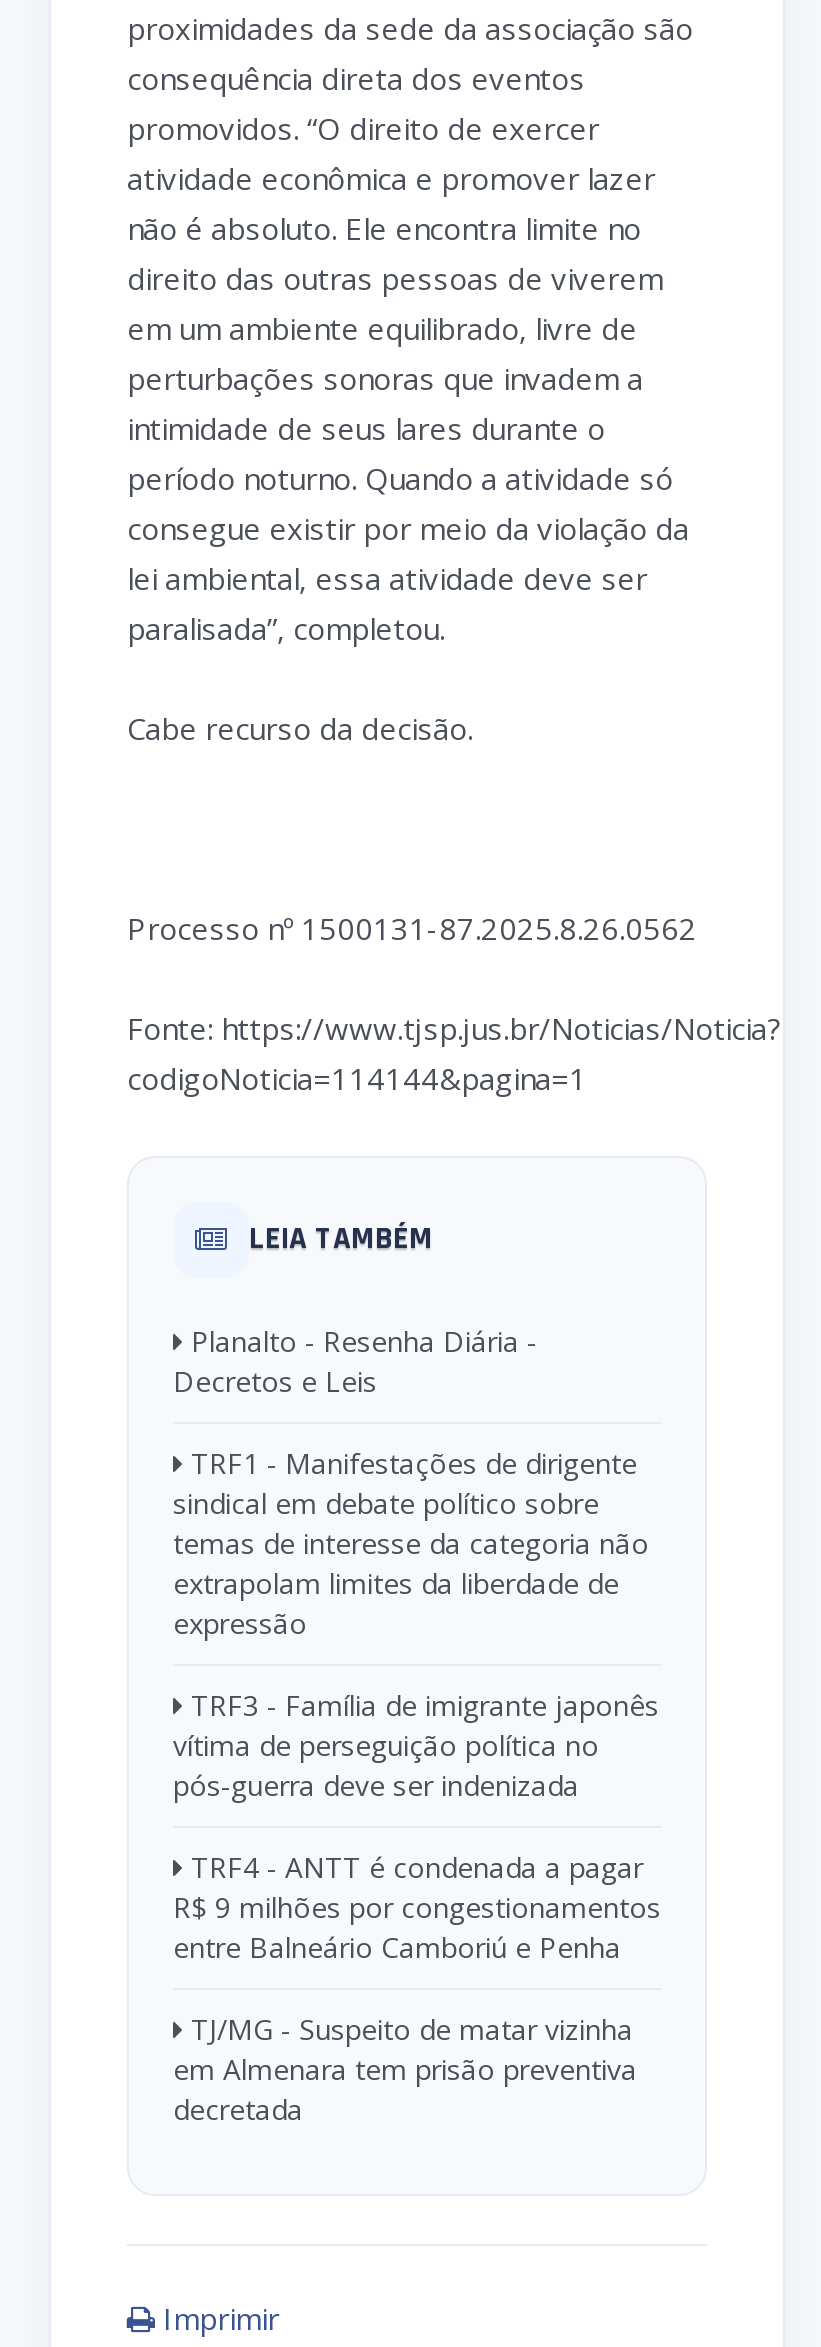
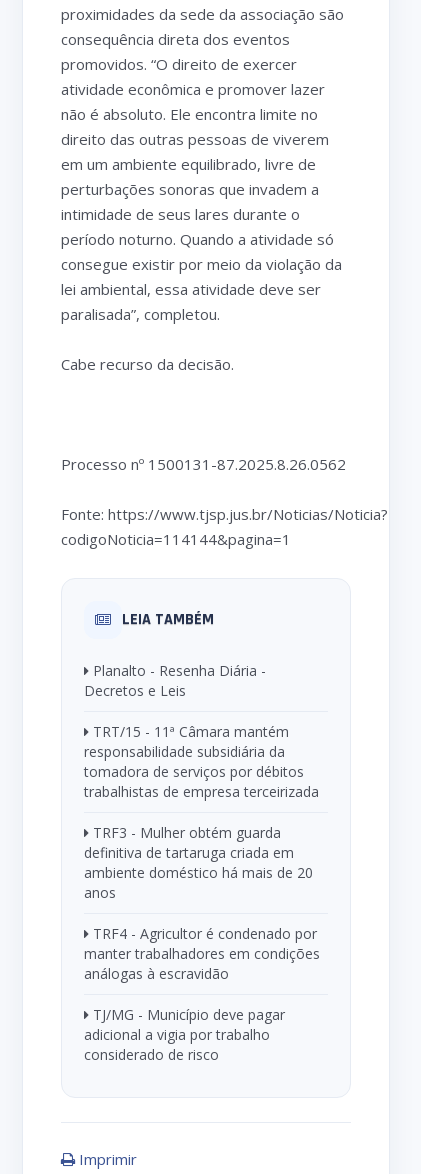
- TRF1 - Manifestações de dirigente
- sindical em debate político sobre
- temas de interesse da categoria não
- extrapolam limites da liberdade de
- expressão
+ TRT/15 - 11ª Câmara mantém
+ responsabilidade subsidiária da
+ tomadora de serviços por débitos
+ trabalhistas de empresa terceirizada

- TRF3 - Família de imigrante japonês
- vítima de perseguição política no
- pós-guerra deve ser indenizada
+ TRF3 - Mulher obtém guarda
+ definitiva de tartaruga criada em
+ ambiente doméstico há mais de 20
+ anos

- TRF4 - ANTT é condenada a pagar
- R$ 9 milhões por congestionamentos
- entre Balneário Camboriú e Penha
+ TRF4 - Agricultor é condenado por
+ manter trabalhadores em condições
+ análogas à escravidão

- TJ/MG - Suspeito de matar vizinha
- em Almenara tem prisão preventiva
- decretada
+ TJ/MG - Município deve pagar
+ adicional a vigia por trabalho
+ considerado de risco
